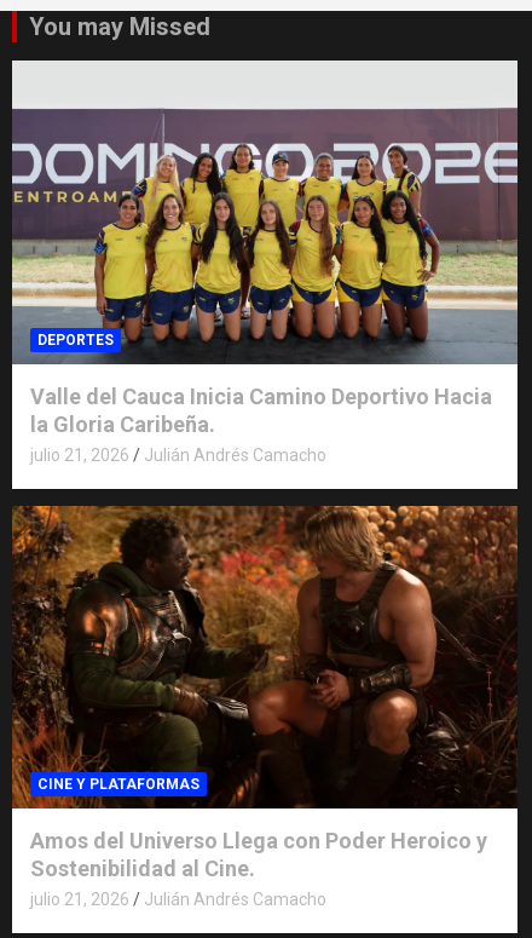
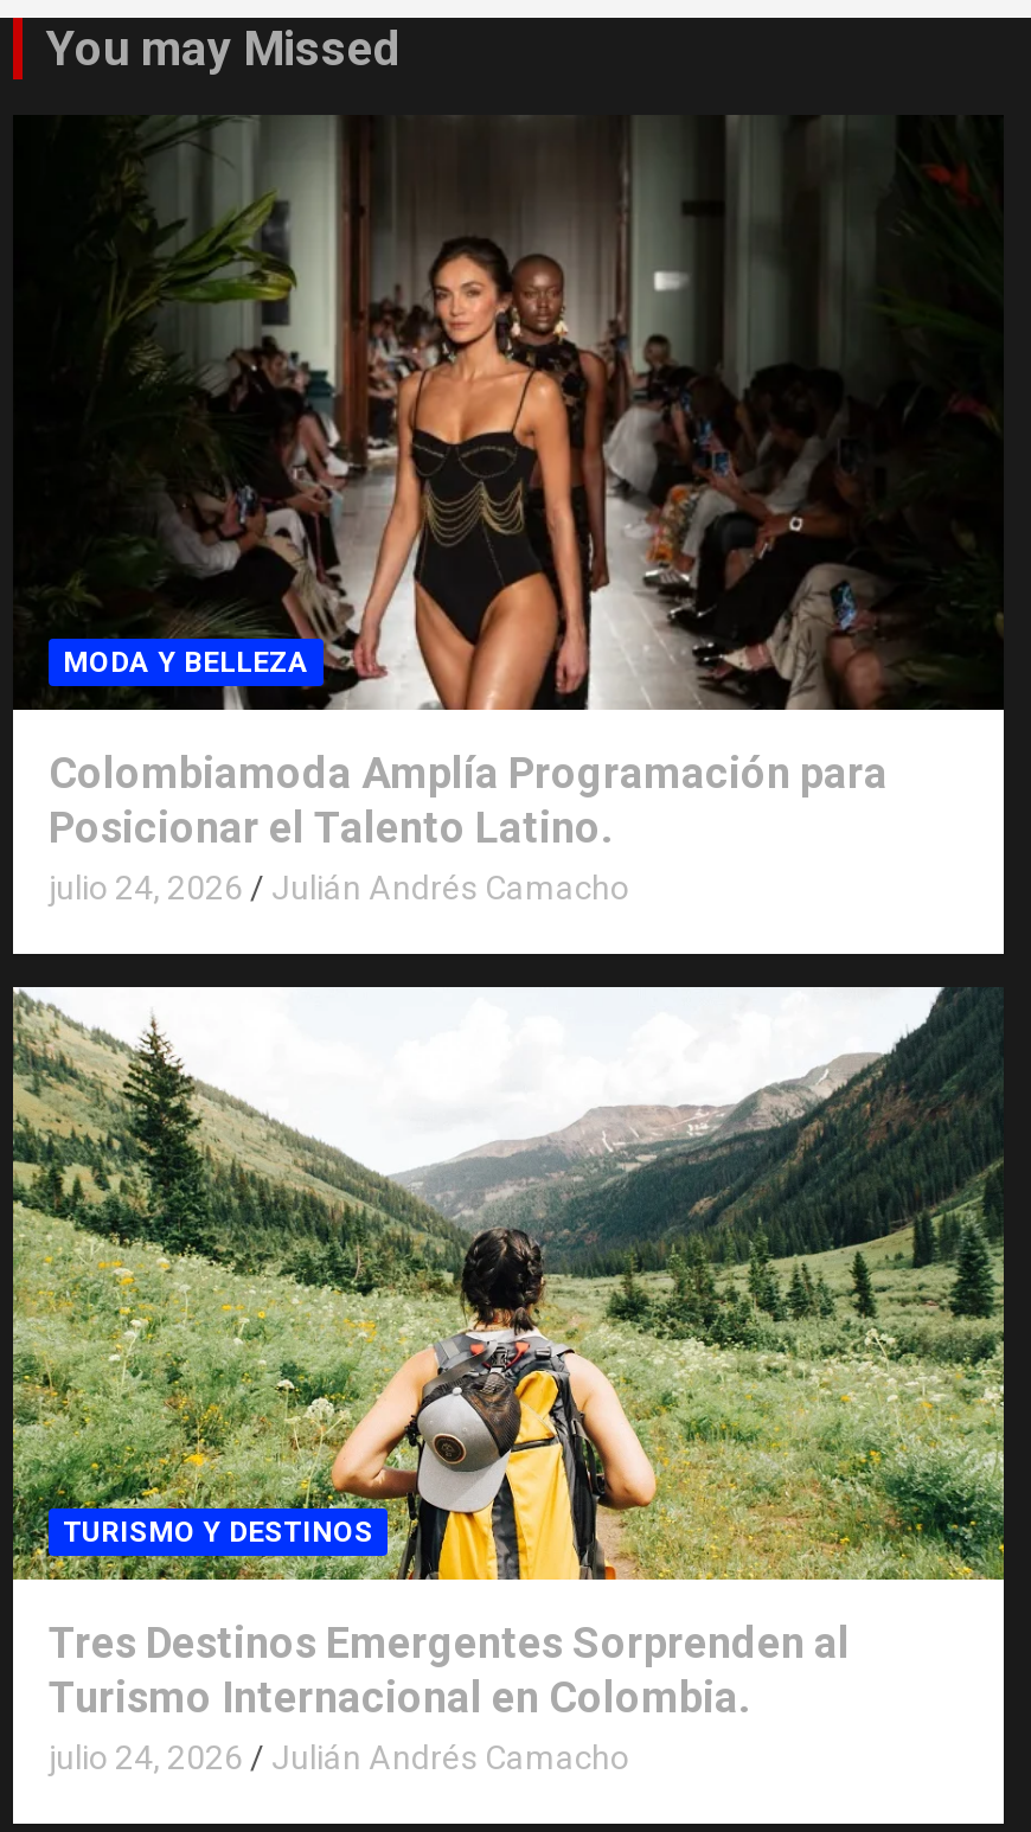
- [image]
- DEPORTES
+ [image]
+ MODA Y BELLEZA

- Valle del Cauca Inicia Camino Deportivo Hacia
- la Gloria Caribeña.
- julio 21, 2026
+ Colombiamoda Amplía Programación para
+ Posicionar el Talento Latino.
+ julio 24, 2026

- [image]
- CINE Y PLATAFORMAS
+ [image]
+ TURISMO Y DESTINOS

- Amos del Universo Llega con Poder Heroico y
- Sostenibilidad al Cine.
- julio 21, 2026
+ Tres Destinos Emergentes Sorprenden al
+ Turismo Internacional en Colombia.
+ julio 24, 2026
